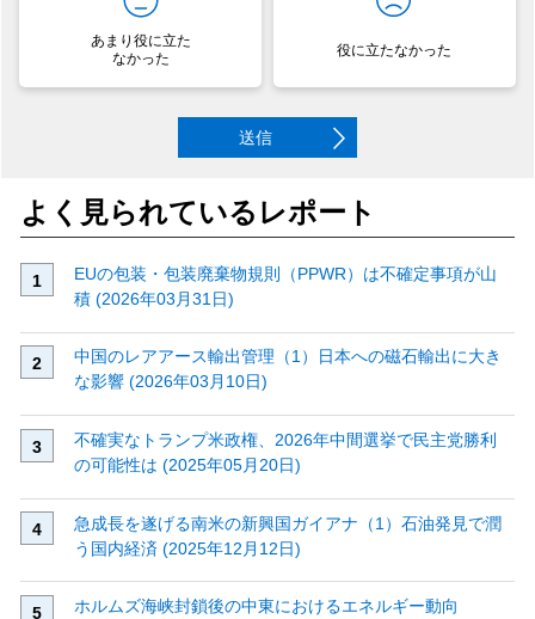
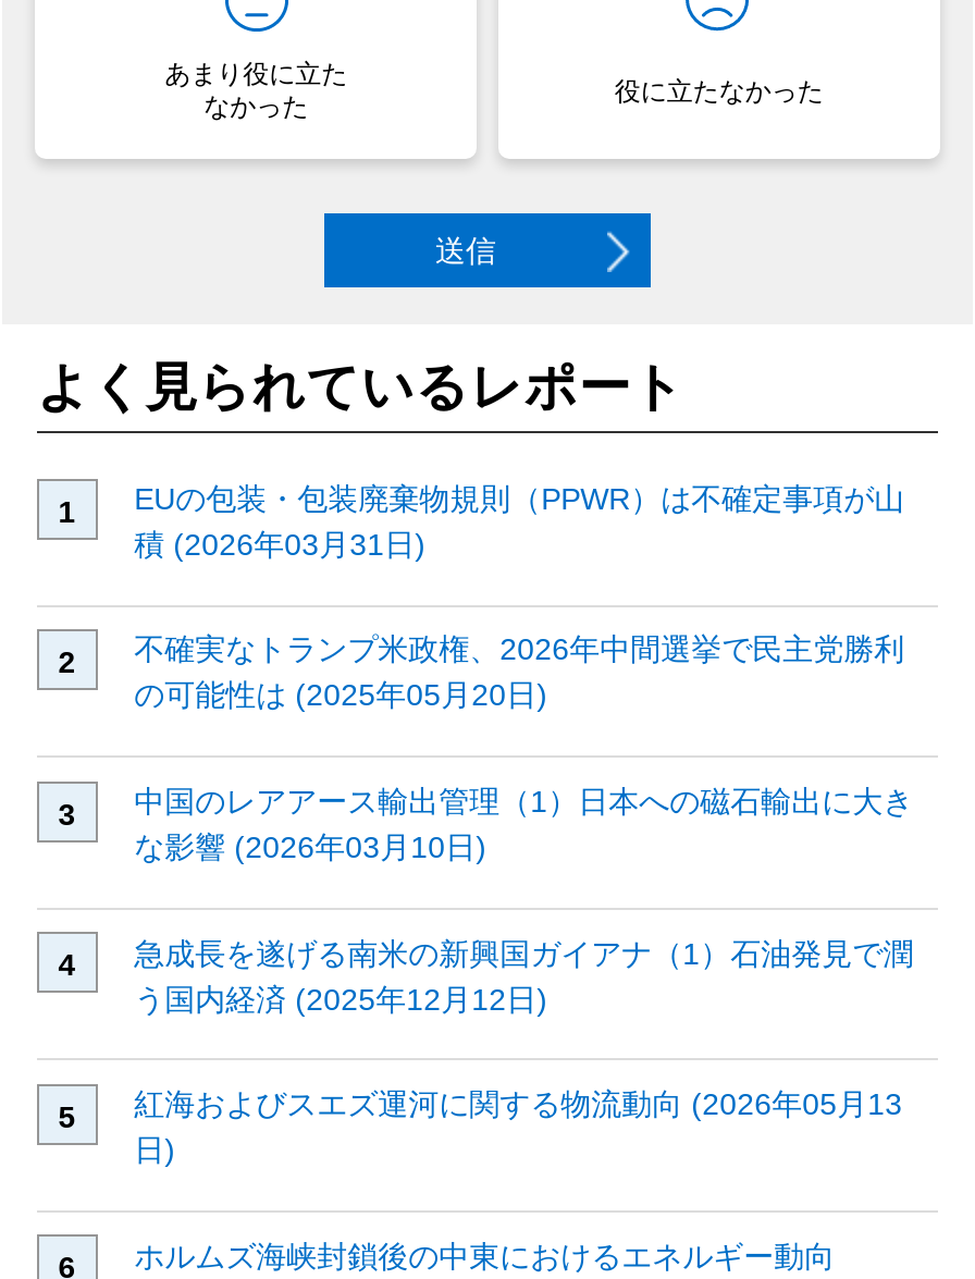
moved up: 不確実なトランプ米政権、2026年中間選挙で民主党勝利 | の可能性は (2025年05月20日)

+ 紅海およびスエズ運河に関する物流動向 (2026年05月13
+ 日)
